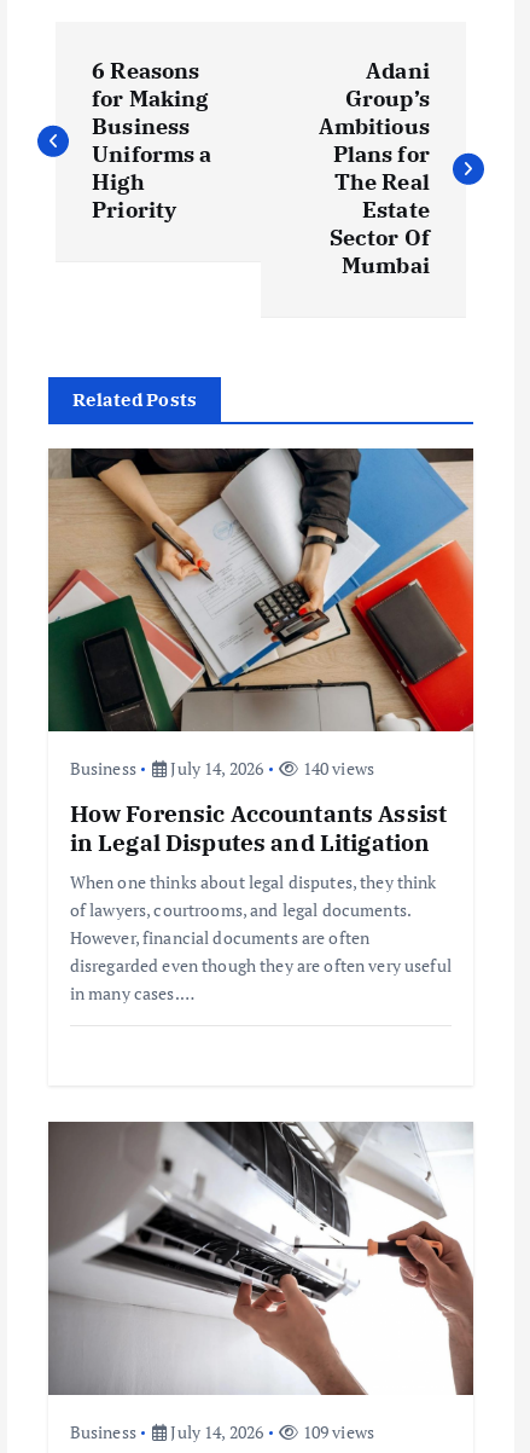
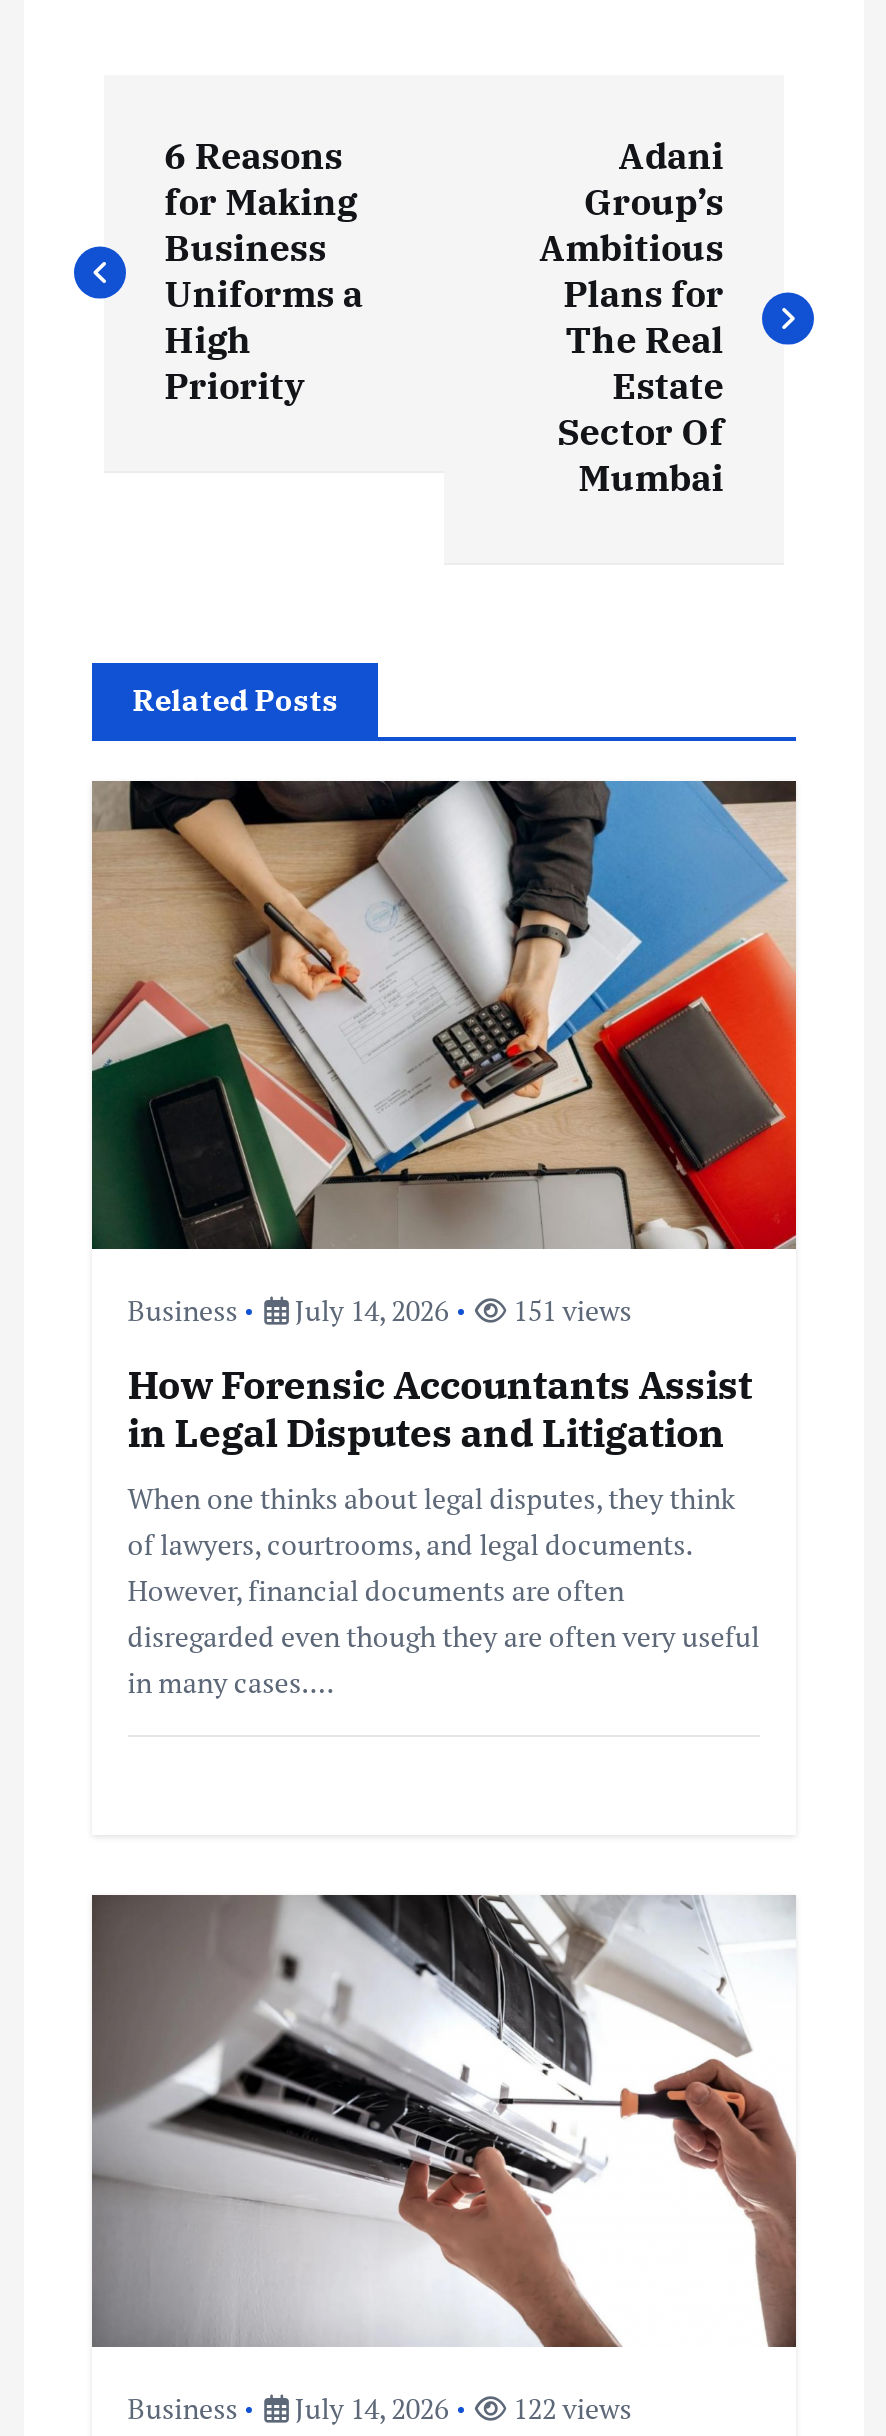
- 140 views
+ 151 views

- Business July 14, 2026 109 views
+ Business July 14, 2026 122 views
